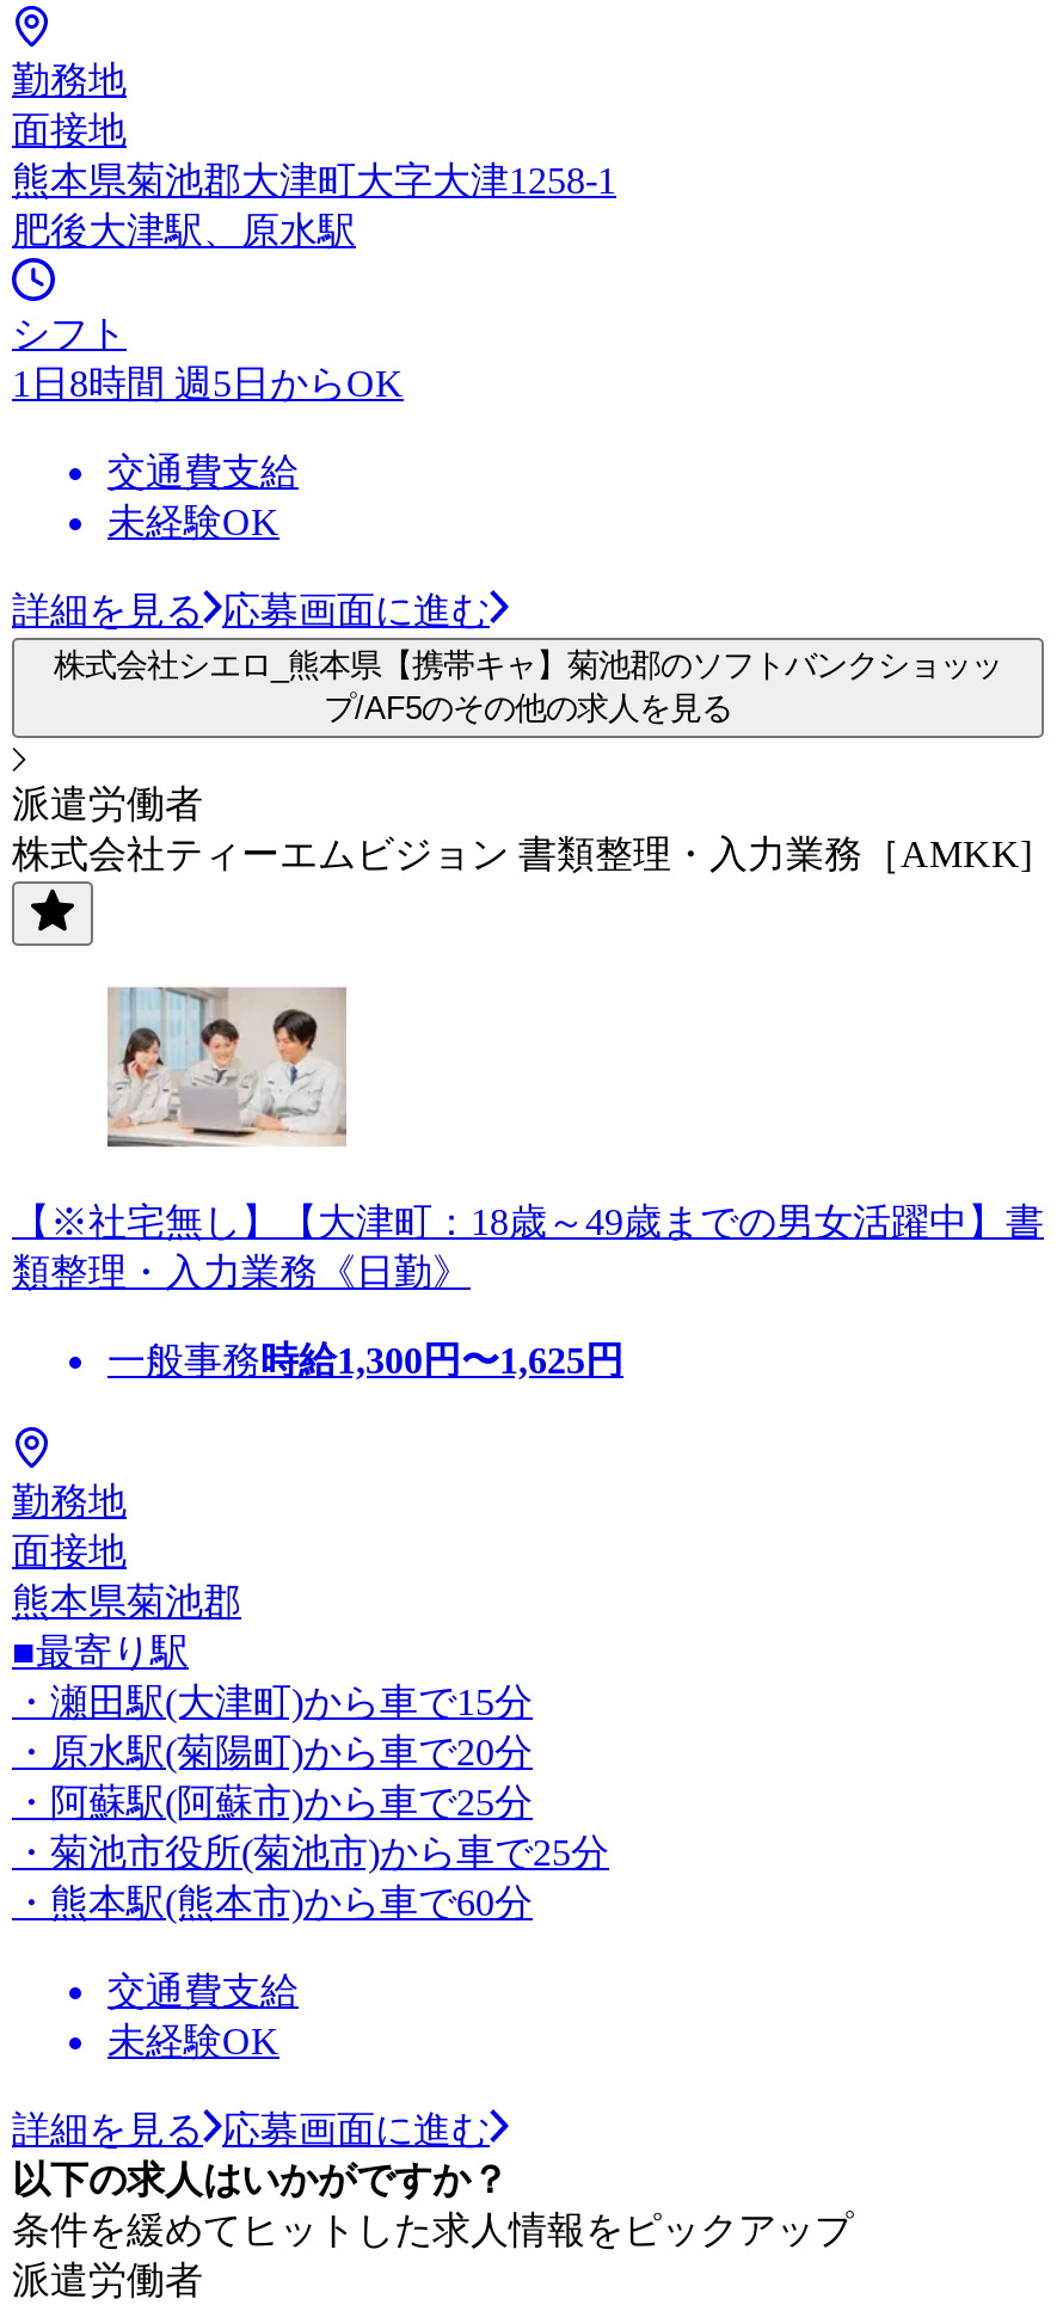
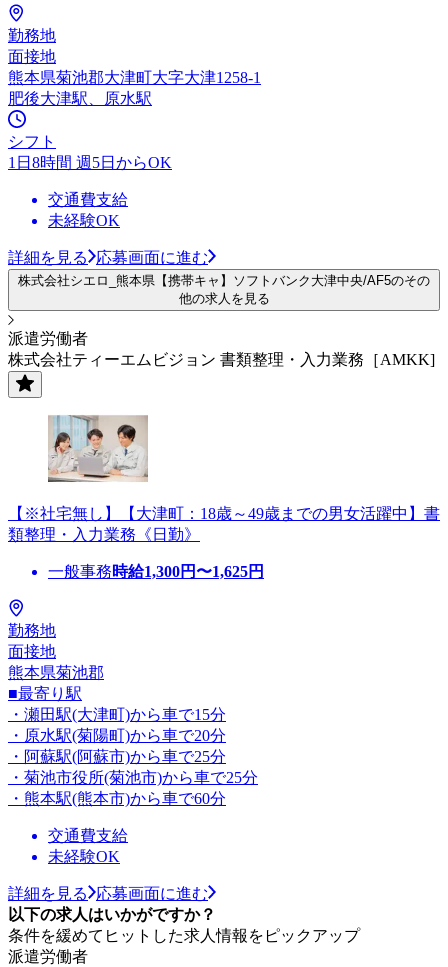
- 株式会社シエロ_熊本県【携帯キャ】菊池郡のソフトバンクショッッ
- プ/AF5のその他の求人を見る
+ 株式会社シエロ_熊本県【携帯キャ】ソフトバンク大津中央/AF5のその
+ 他の求人を見る
